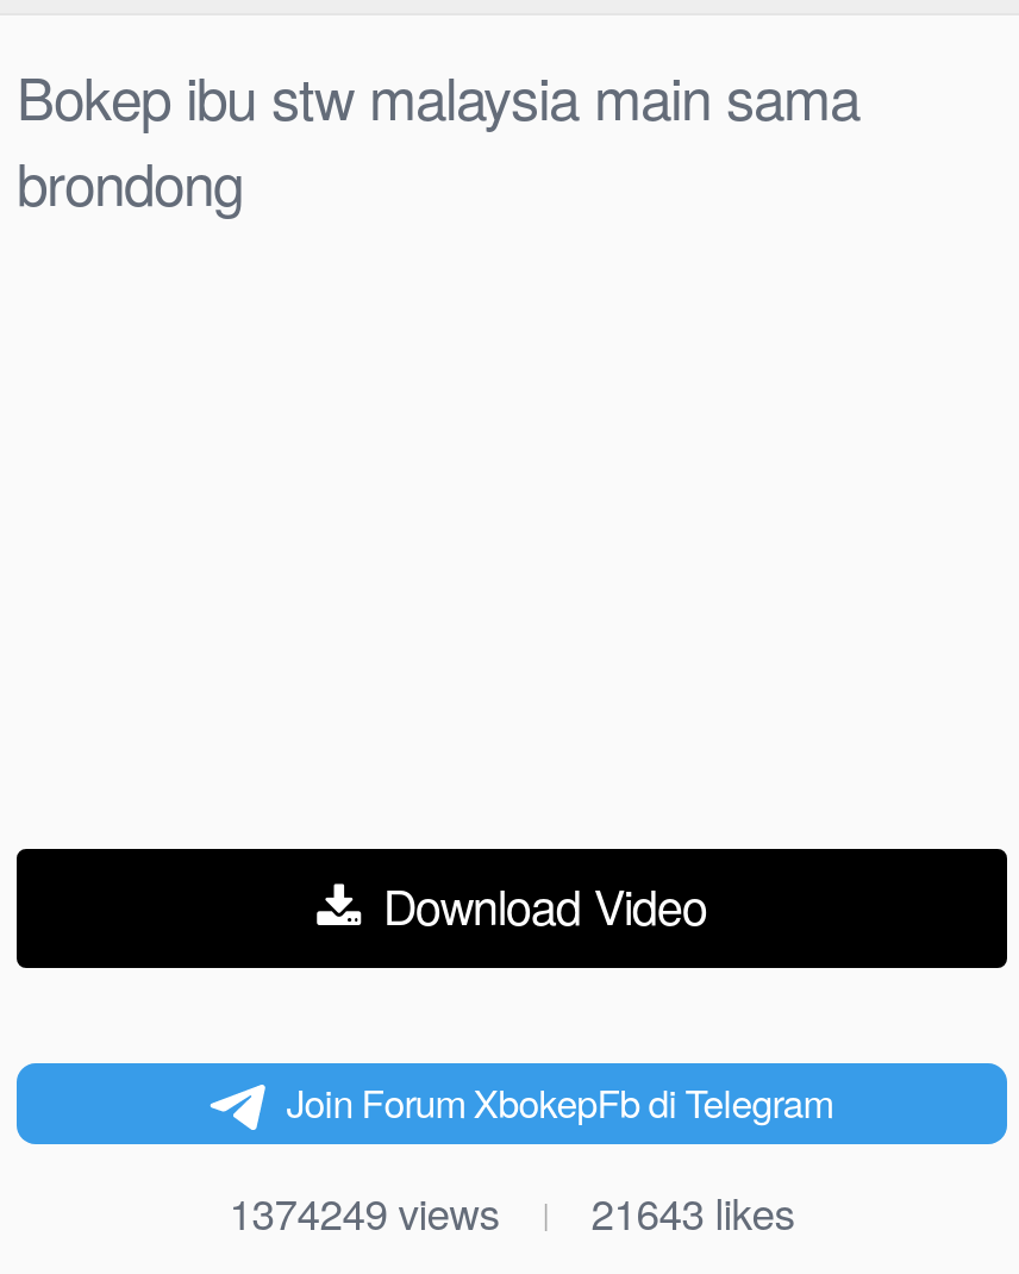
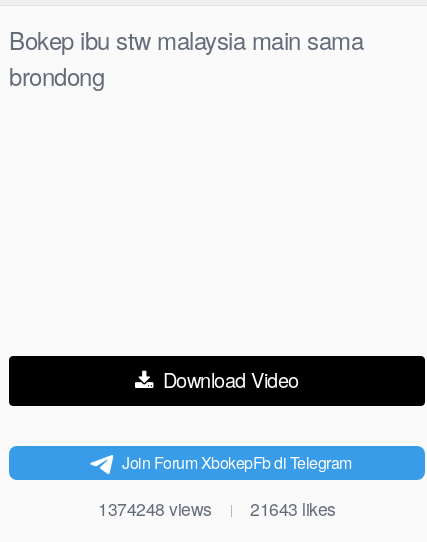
- 1374249 views
+ 1374248 views
